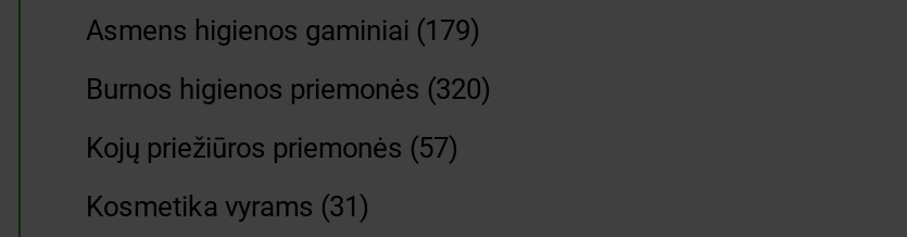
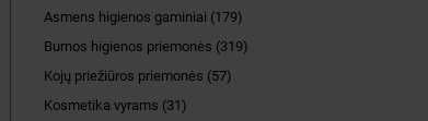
- Burnos higienos priemonės (320)
+ Burnos higienos priemonės (319)
